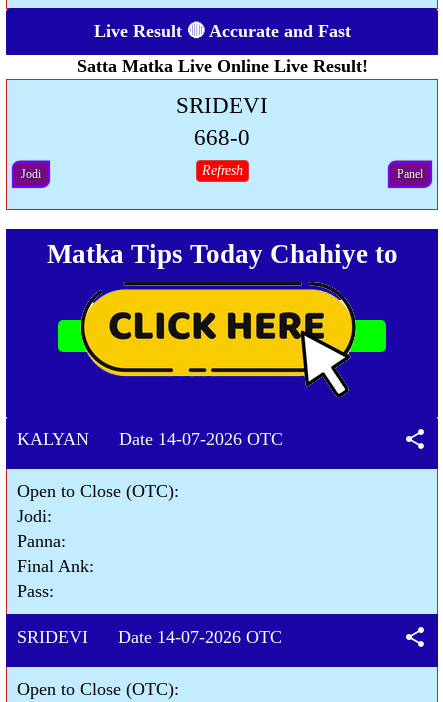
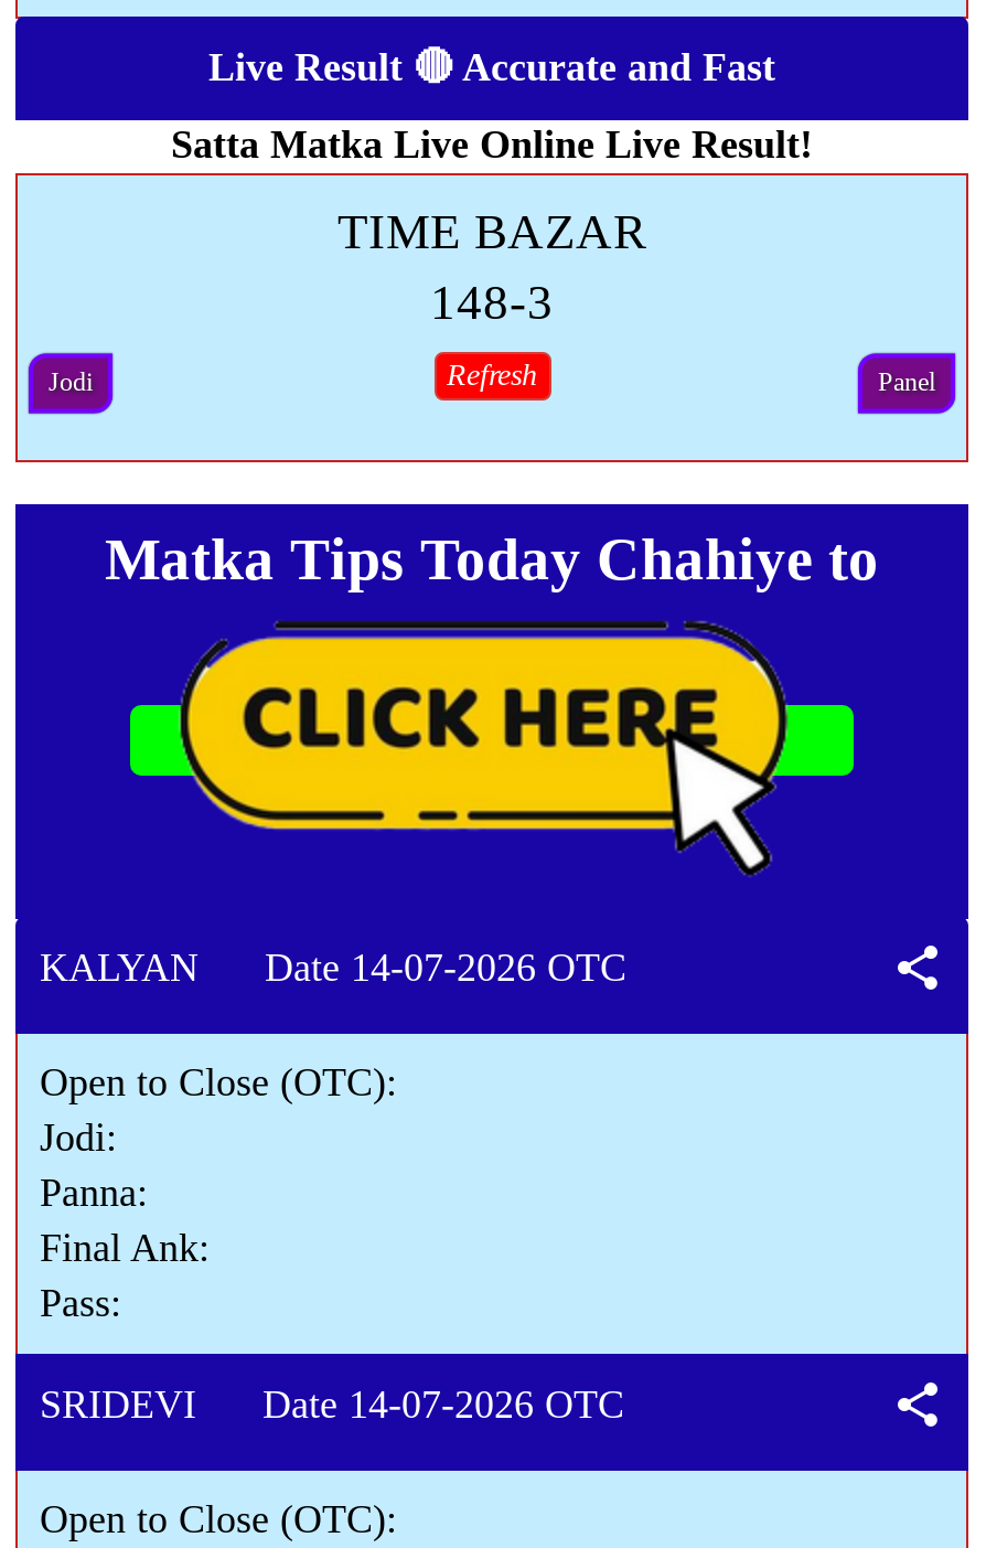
- SRIDEVI
- 668-0
+ TIME BAZAR
+ 148-3
